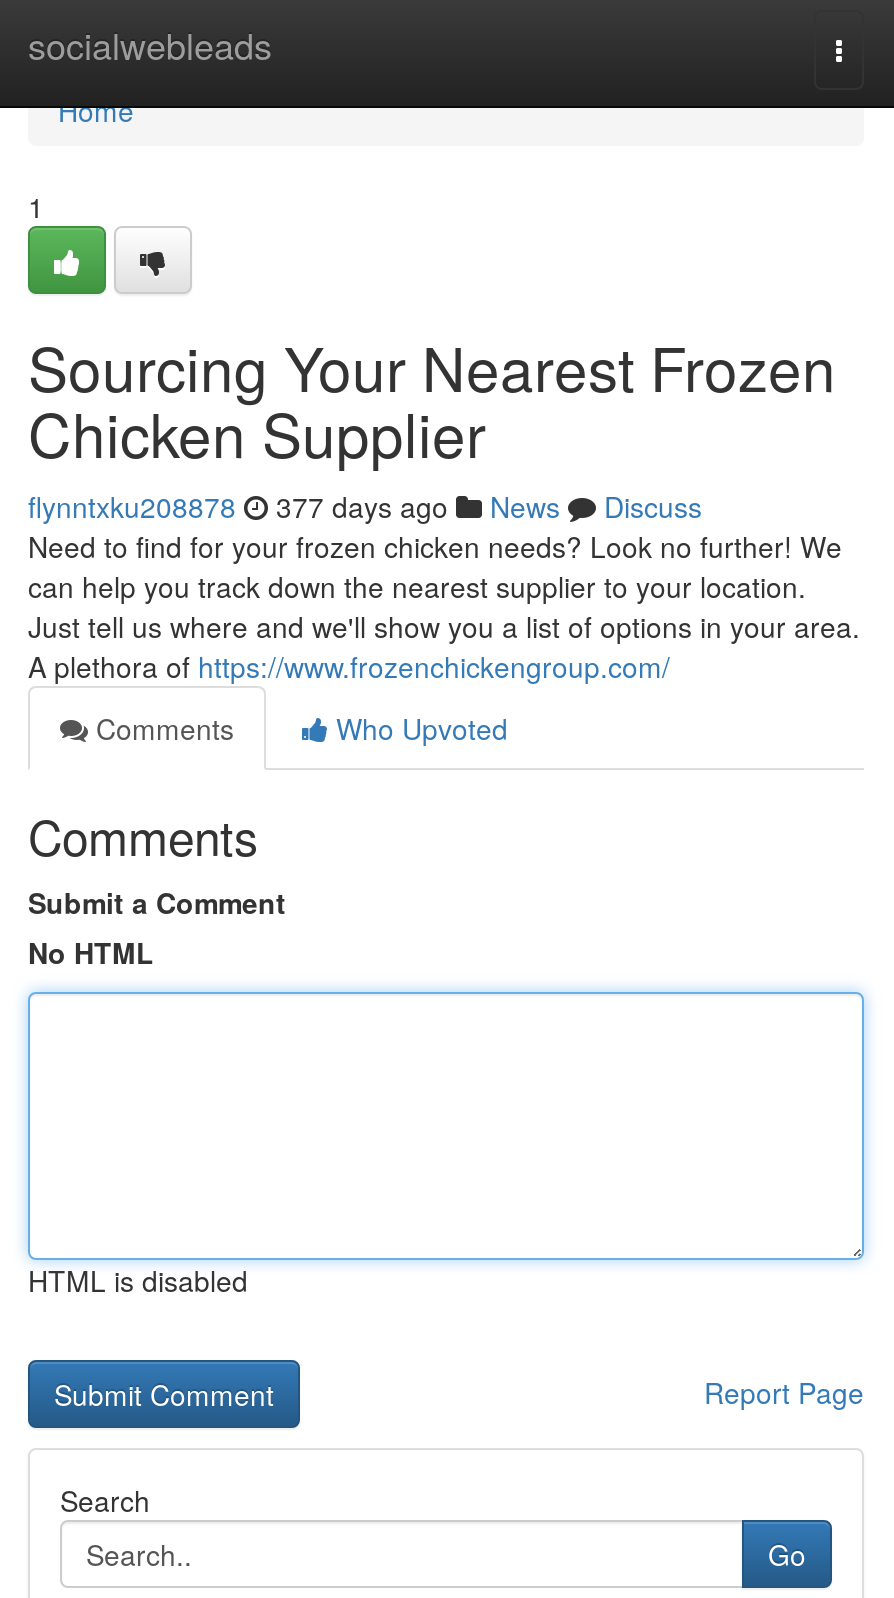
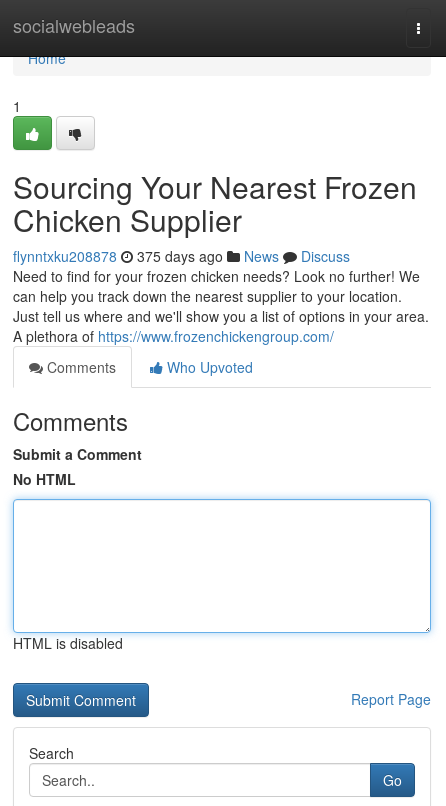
- flynntxku208878 377 days ago News Discuss
+ flynntxku208878 375 days ago News Discuss
